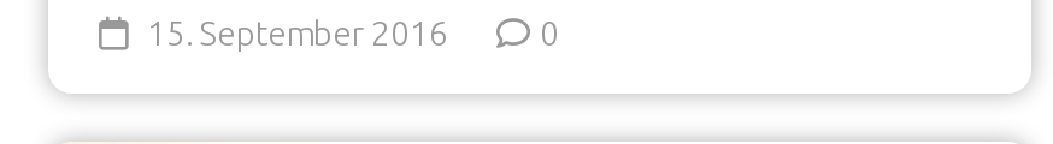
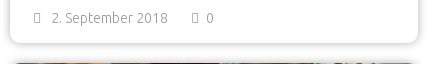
- 15. September 2016
+ 2. September 2018
